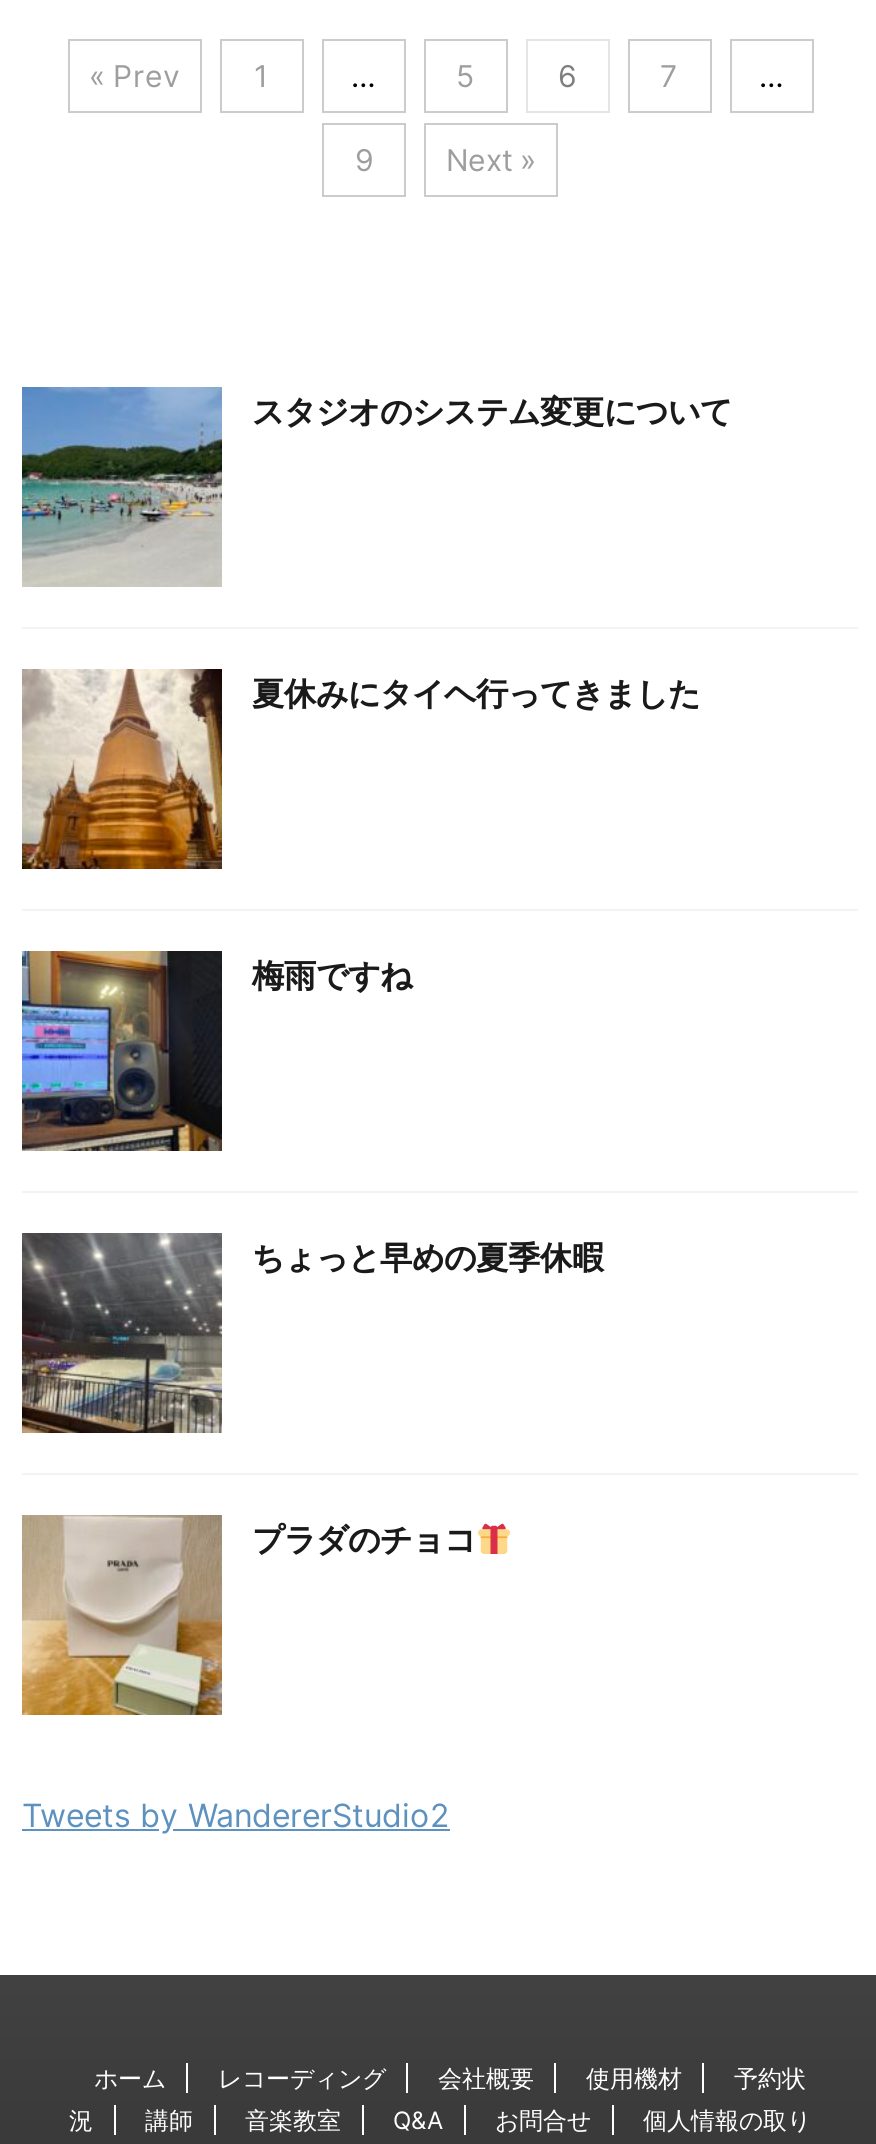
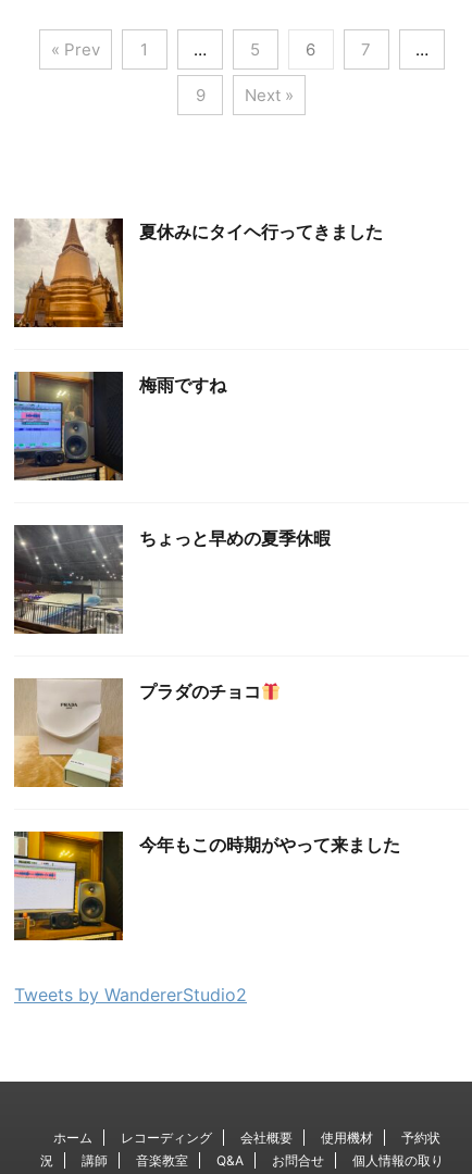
- [image]
- スタジオのシステム変更について

moved up: [image] | 夏休みにタイヘ行ってきました | 梅雨ですね | ちょっと早めの夏季休暇 | プラダのチョコ

moved up: [image]

+ [image]
+ 今年もこの時期がやって来ました
